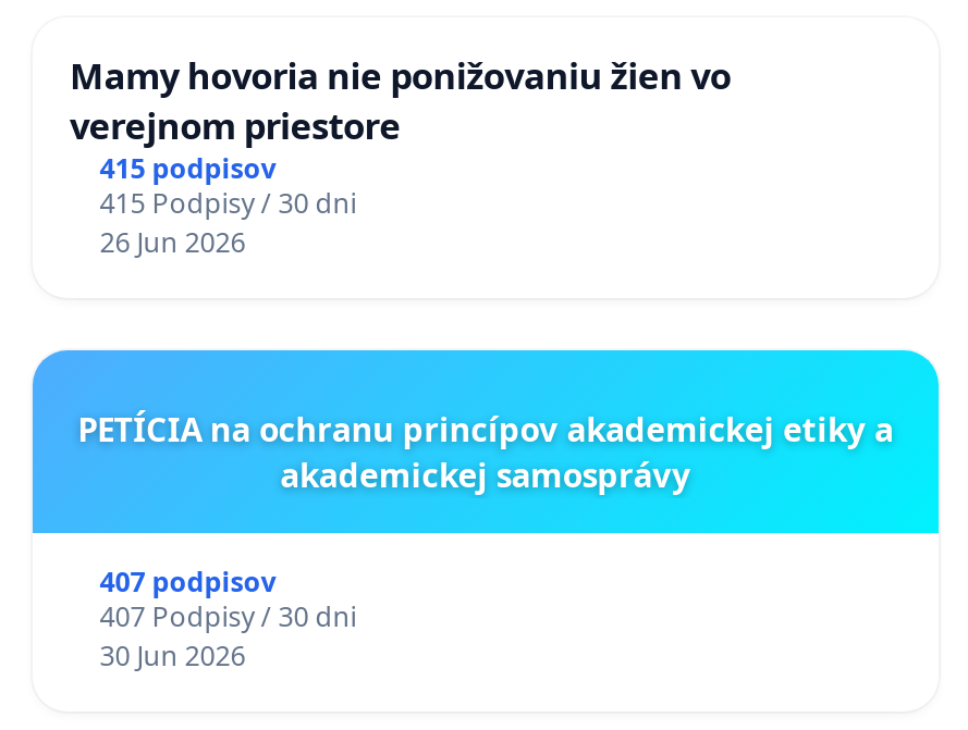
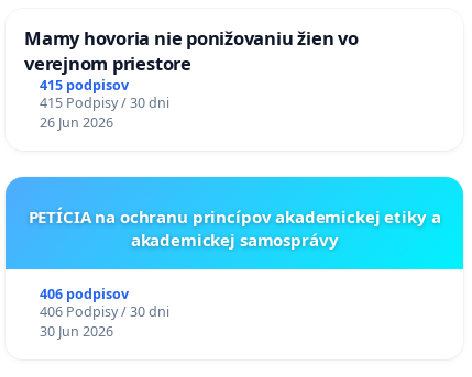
- 407 podpisov
+ 406 podpisov

- 407 Podpisy / 30 dni
+ 406 Podpisy / 30 dni
